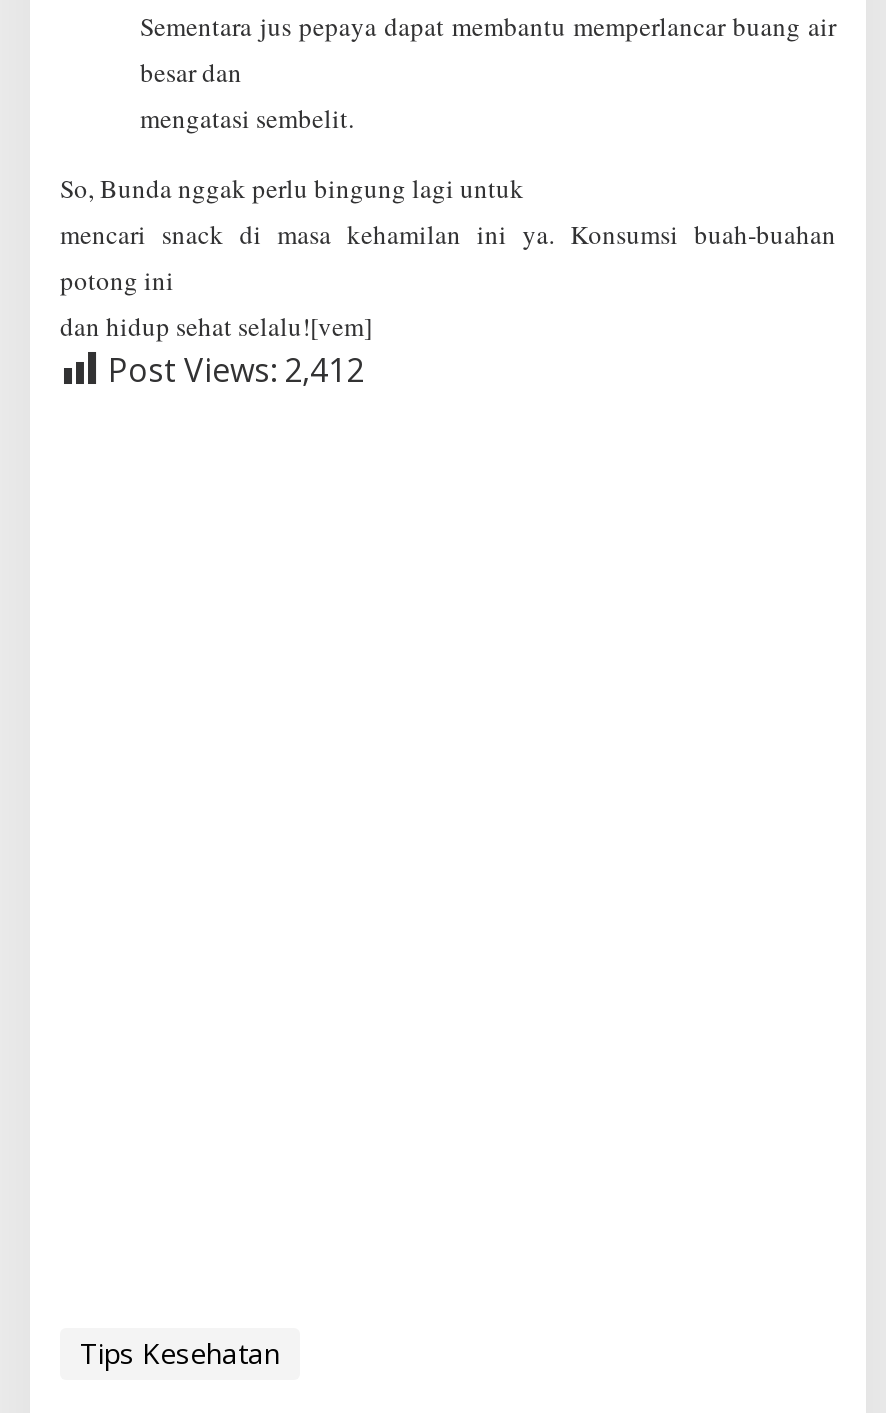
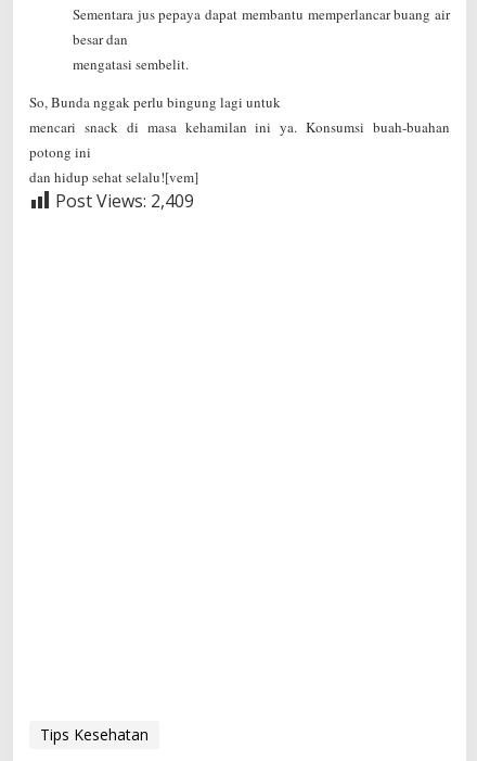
- Post Views: 2,412
+ Post Views: 2,409
